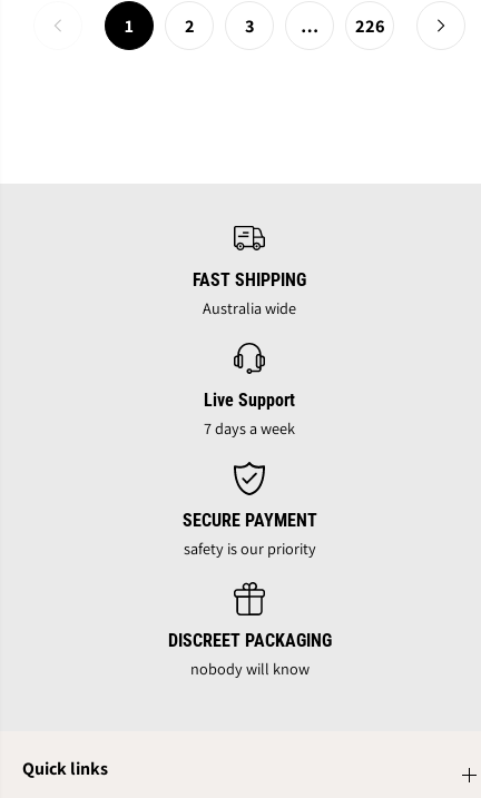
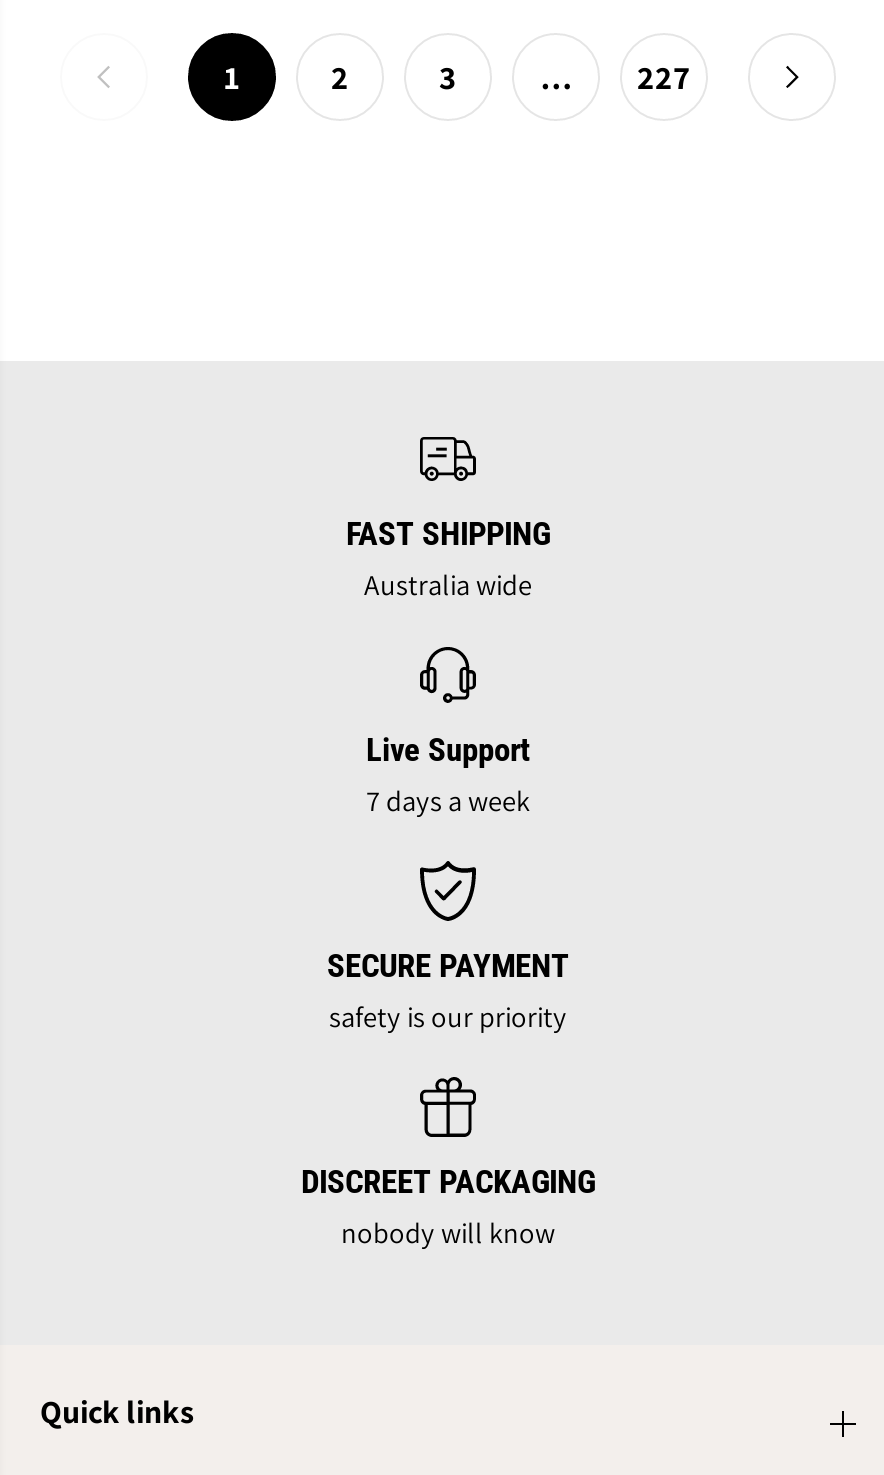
- 226
+ 227
